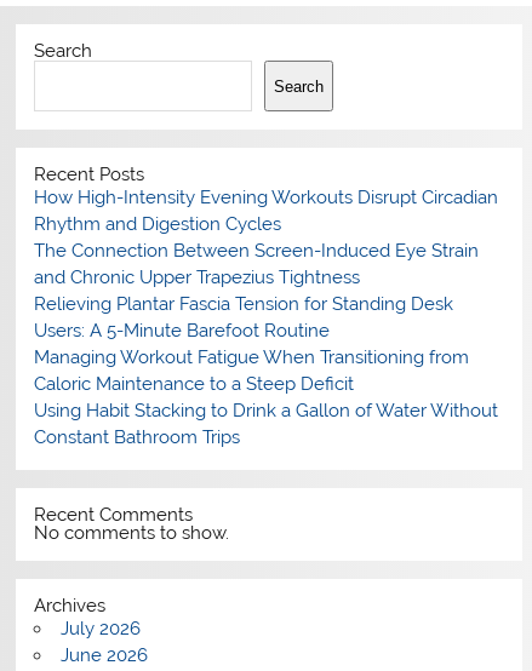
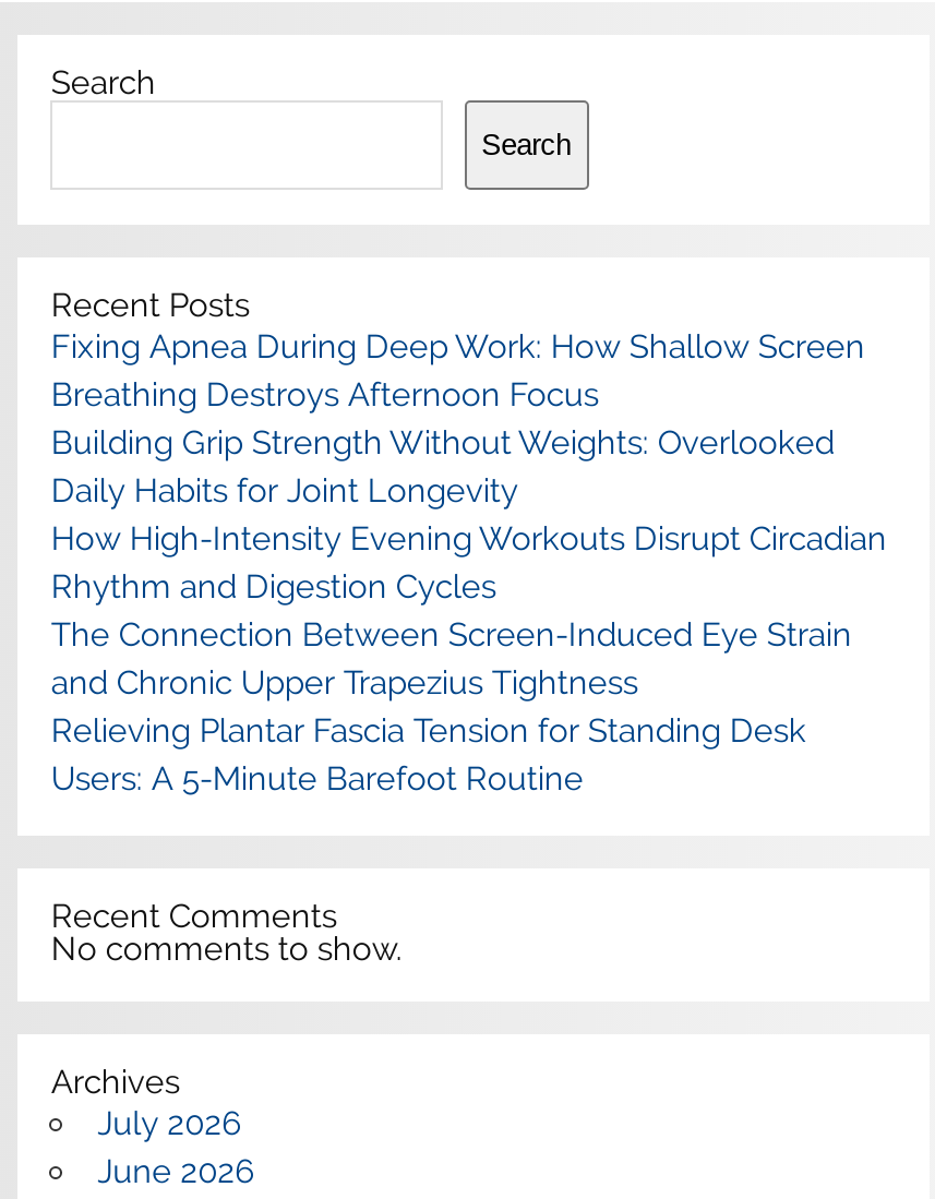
+ Fixing Apnea During Deep Work: How Shallow Screen
+ Breathing Destroys Afternoon Focus
+ Building Grip Strength Without Weights: Overlooked
+ Daily Habits for Joint Longevity

moved down: How High-Intensity Evening Workouts Disrupt Circadian | Rhythm and Digestion Cycles | The Connection Between Screen-Induced Eye Strain | and Chronic Upper Trapezius Tightness | Relieving Plantar Fascia Tension for Standing Desk | Users: A 5-Minute Barefoot Routine

- Managing Workout Fatigue When Transitioning from
- Caloric Maintenance to a Steep Deficit
- Using Habit Stacking to Drink a Gallon of Water Without
- Constant Bathroom Trips
